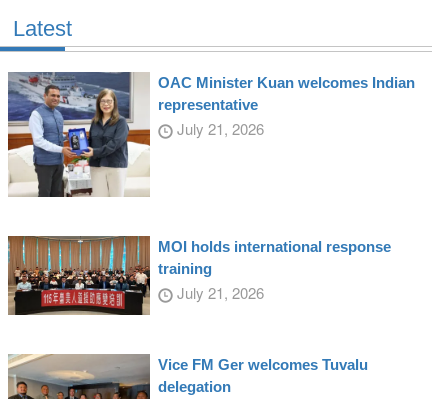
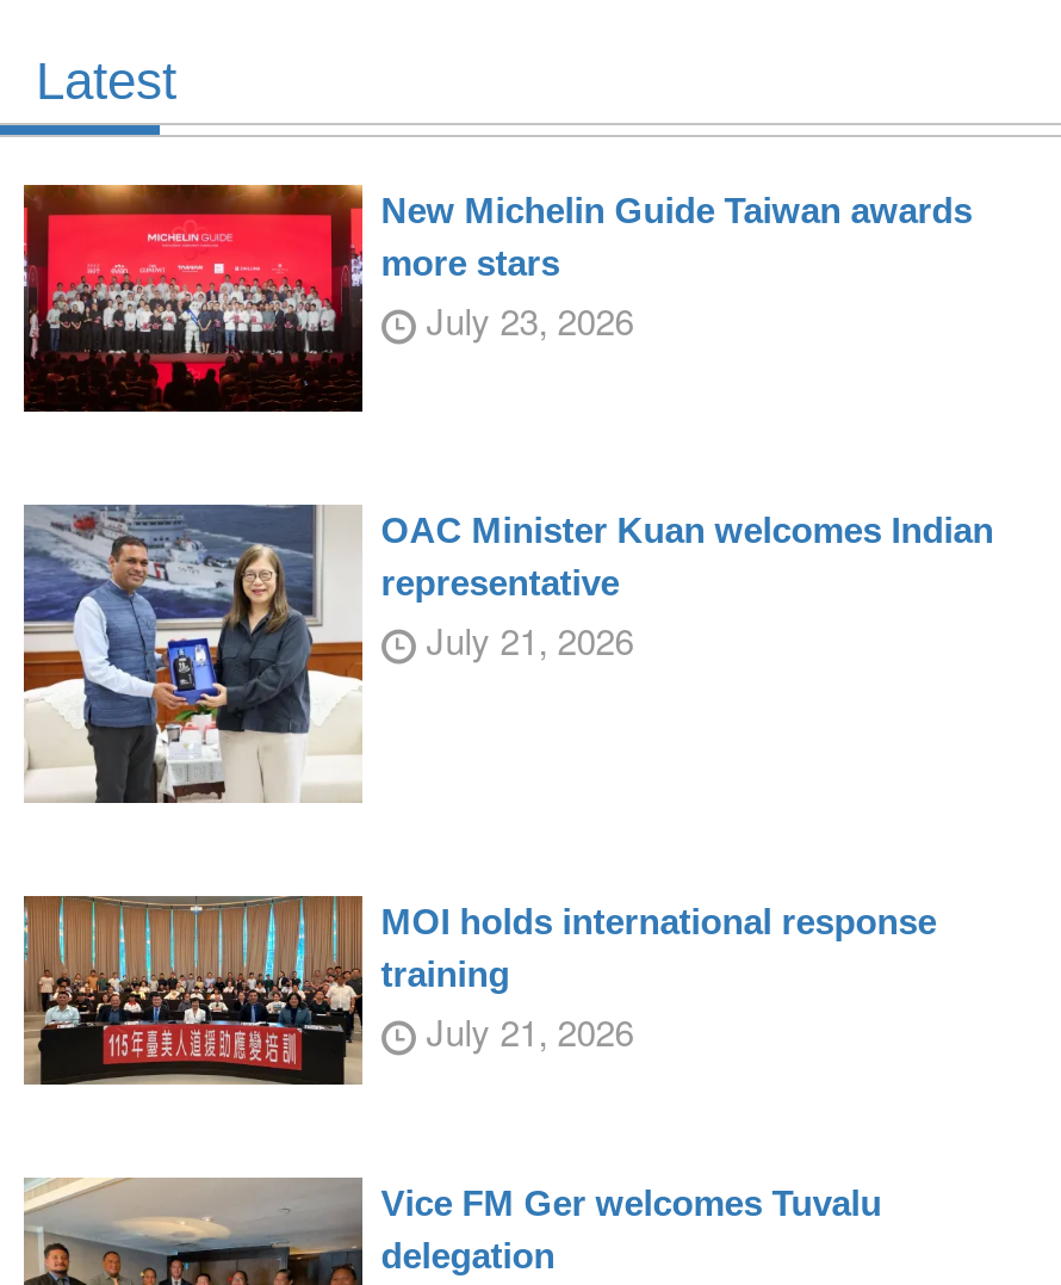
+ [image]
+ New Michelin Guide Taiwan awards
+ more stars
+ July 23, 2026
